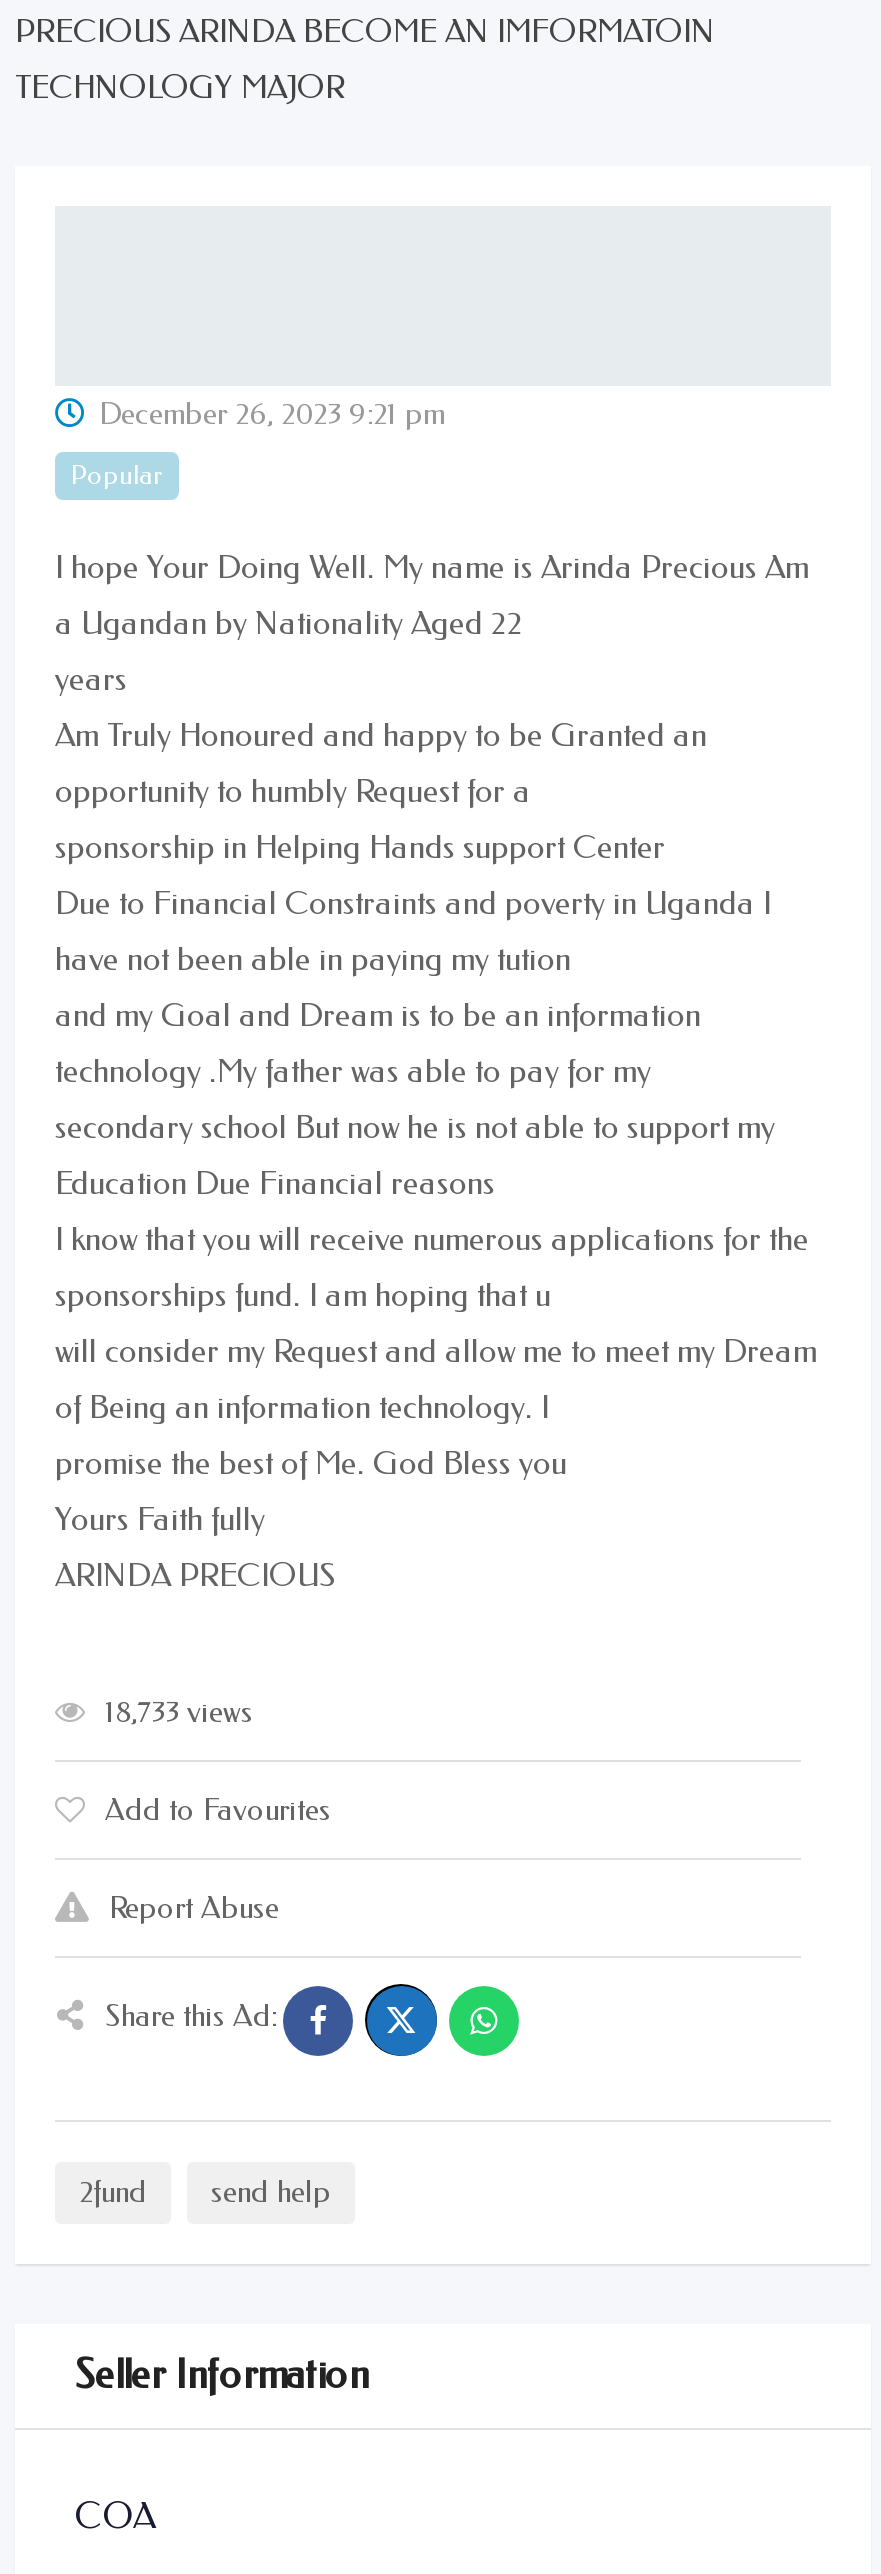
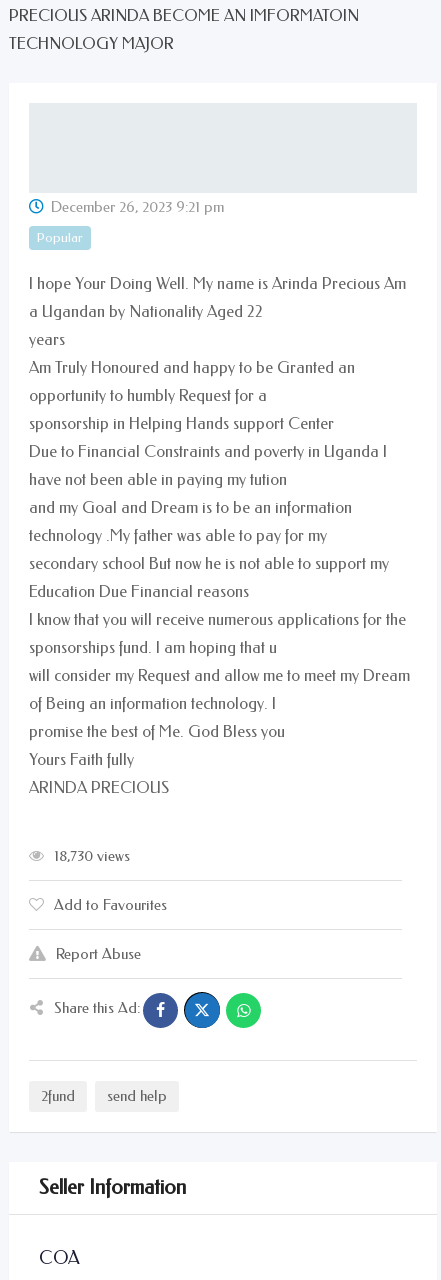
- 18,733 views
+ 18,730 views
